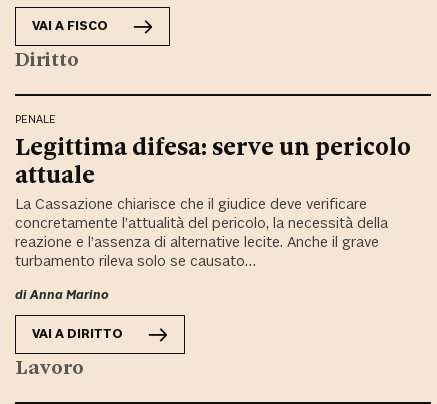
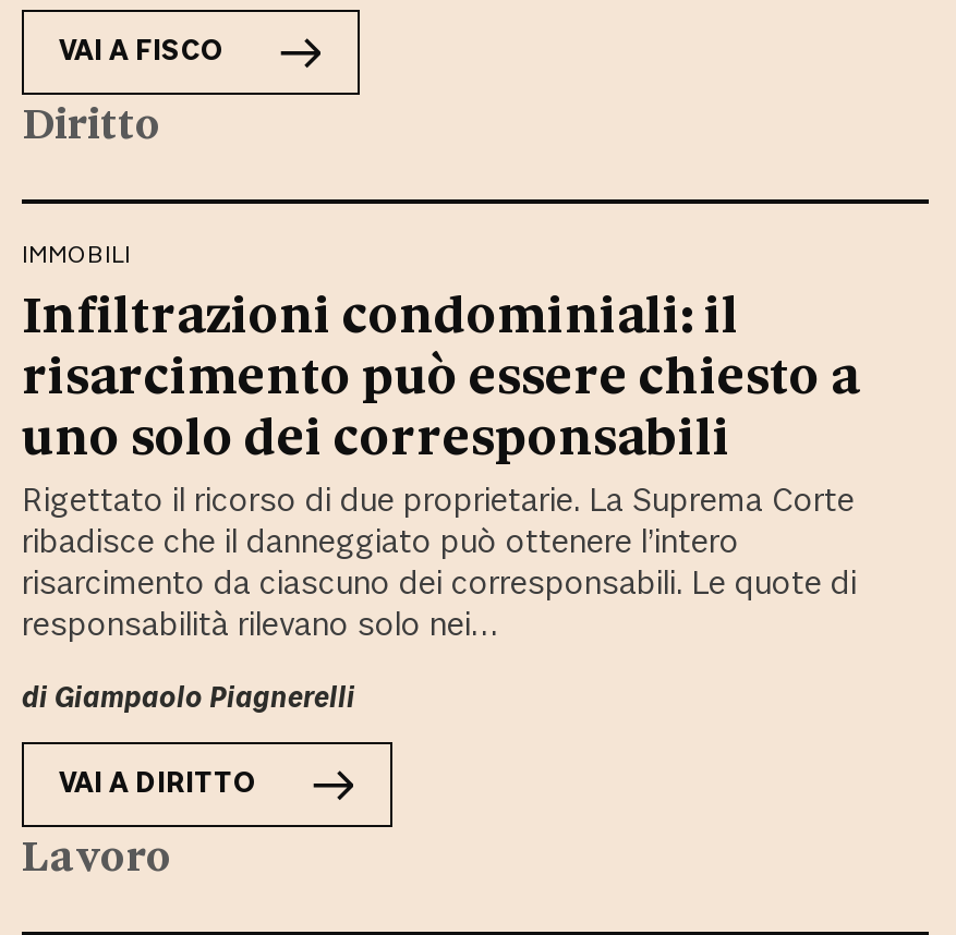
- PENALE
- Legittima difesa: serve un pericolo
- attuale
- La Cassazione chiarisce che il giudice deve verificare
- concretamente l’attualità del pericolo, la necessità della
- reazione e l’assenza di alternative lecite. Anche il grave
- turbamento rileva solo se causato…
+ IMMOBILI
+ Infiltrazioni condominiali: il
+ risarcimento può essere chiesto a
+ uno solo dei corresponsabili
+ Rigettato il ricorso di due proprietarie. La Suprema Corte
+ ribadisce che il danneggiato può ottenere l’intero
+ risarcimento da ciascuno dei corresponsabili. Le quote di
+ responsabilità rilevano solo nei…

- di Anna Marino
+ di Giampaolo Piagnerelli
